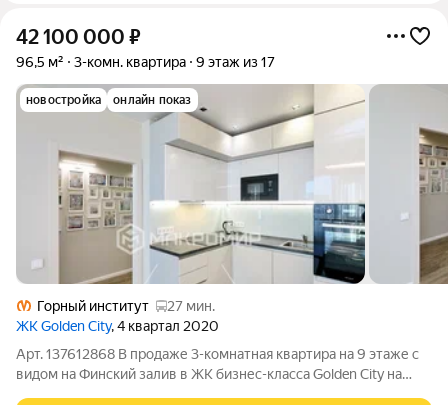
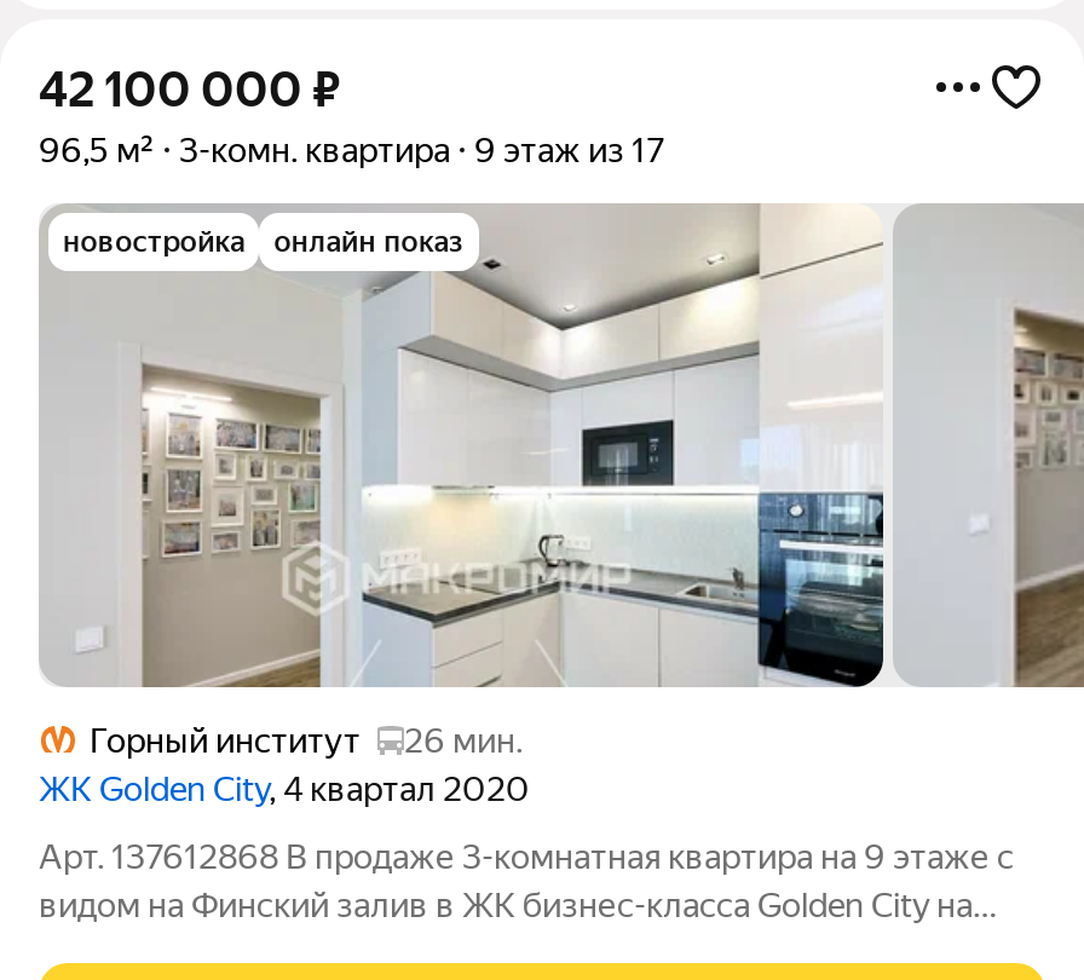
- Горный институт 27 мин.
+ Горный институт 26 мин.
